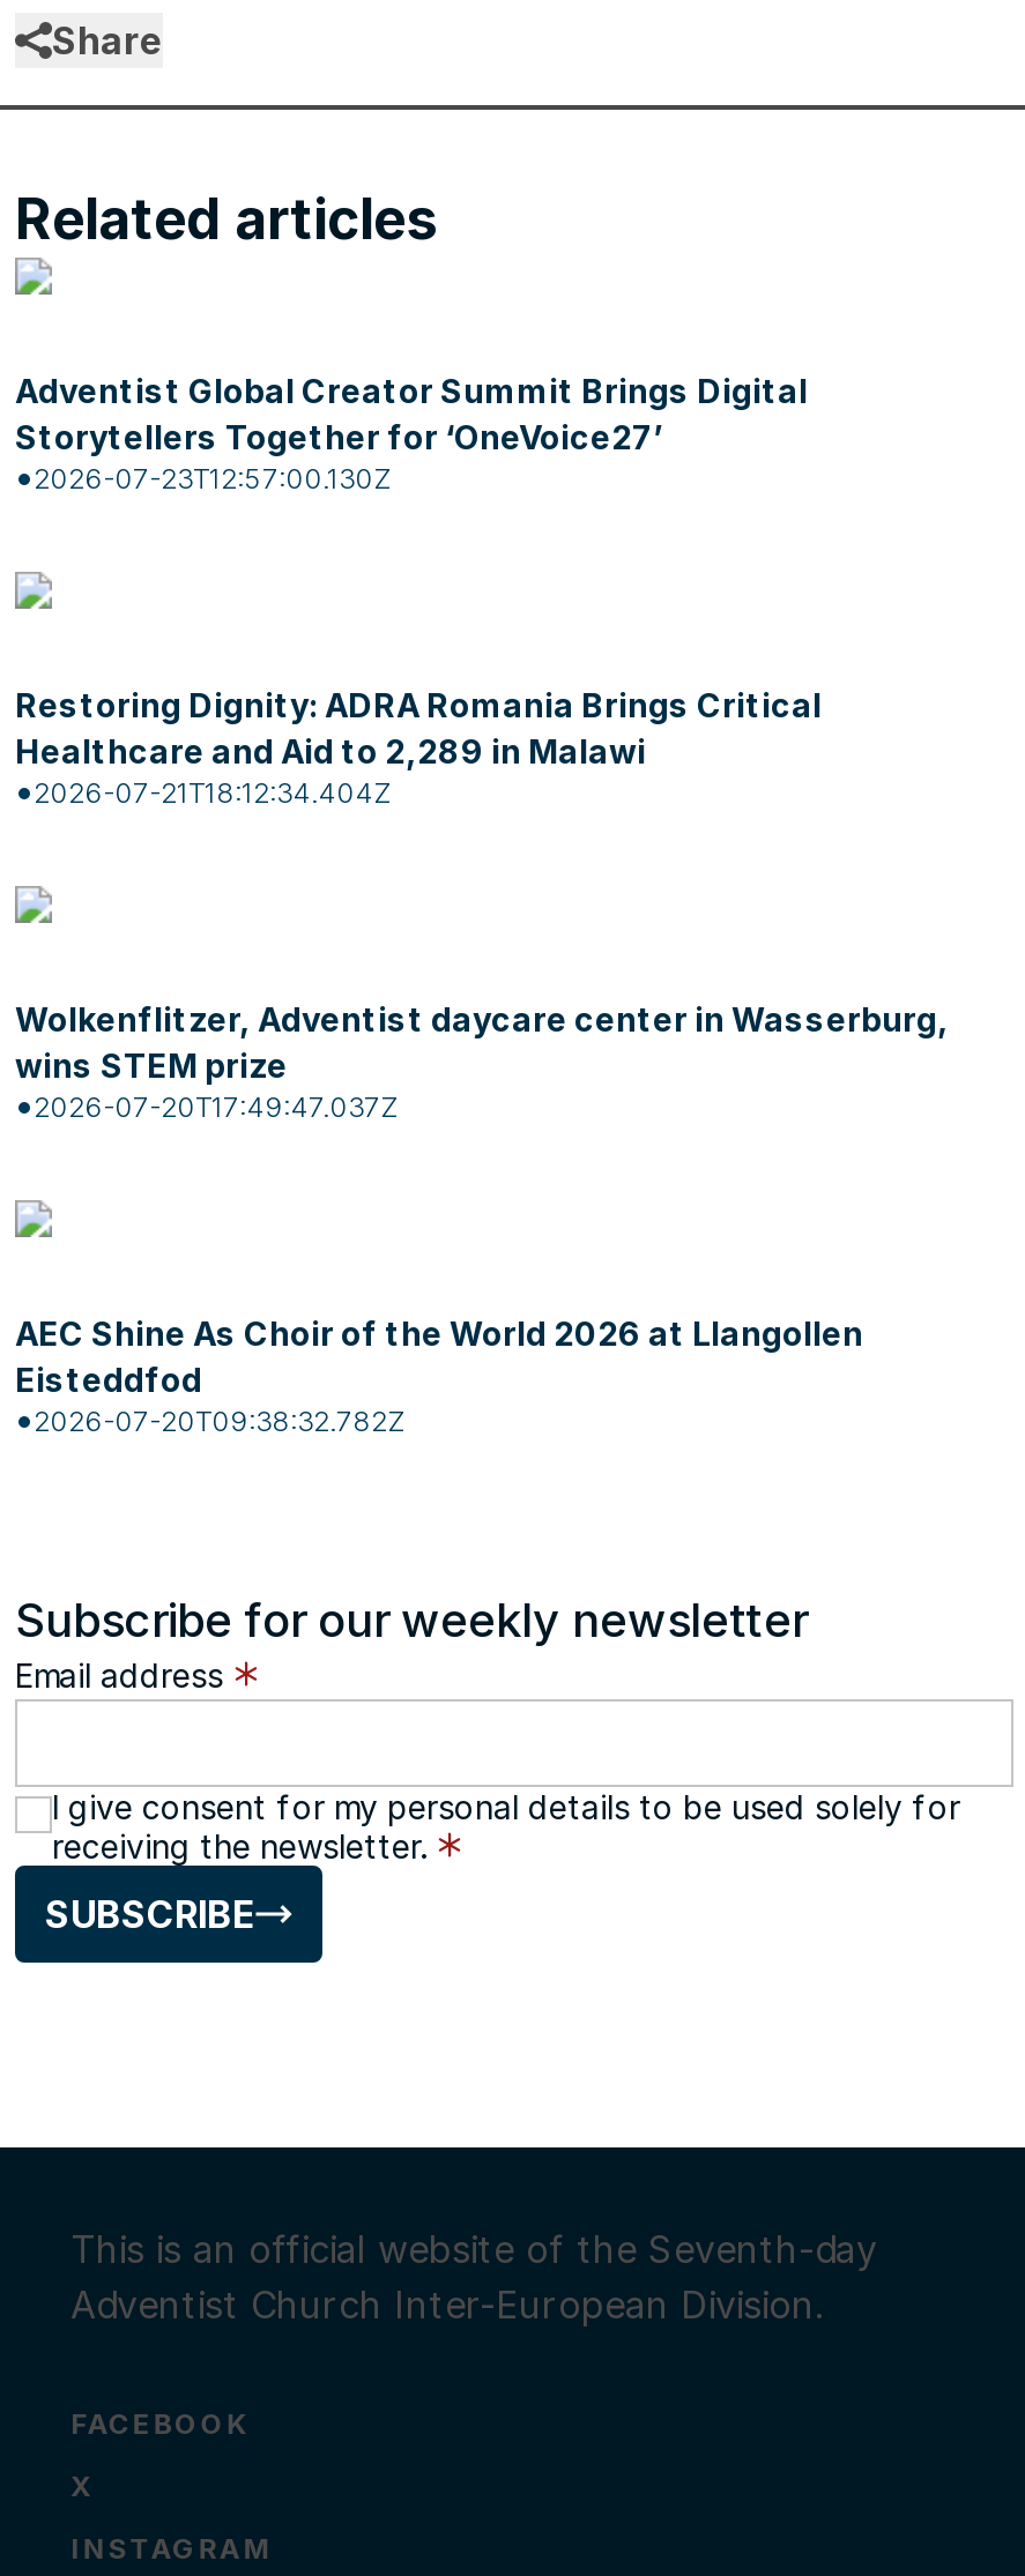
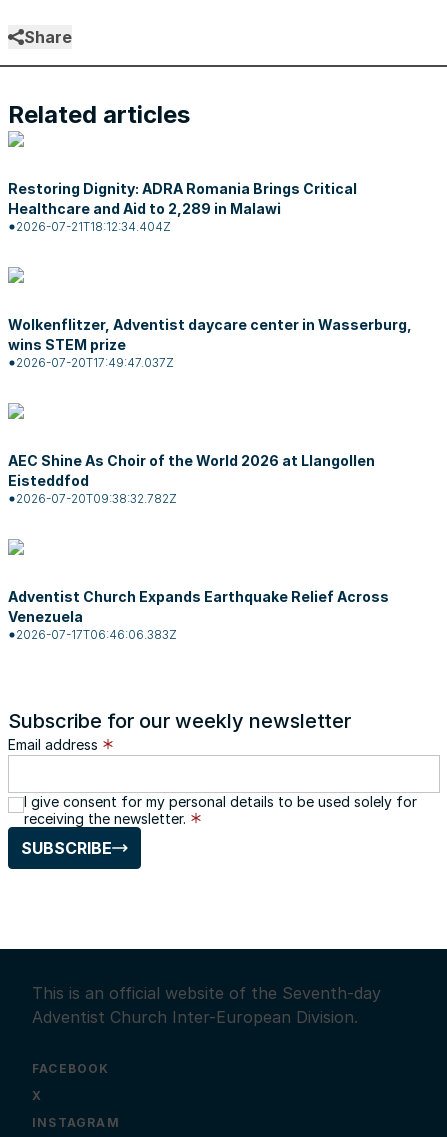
- Adventist Global Creator Summit Brings Digital
- Storytellers Together for ‘OneVoice27’
- 2026-07-23T12:57:00.130Z

moved up: Restoring Dignity: ADRA Romania Brings Critical | Healthcare and Aid to 2,289 in Malawi | 2026-07-21T18:12:34.404Z | ... | Eisteddfod | 2026-07-20T09:38:32.782Z

+ Adventist Church Expands Earthquake Relief Across
+ Venezuela
+ 2026-07-17T06:46:06.383Z
